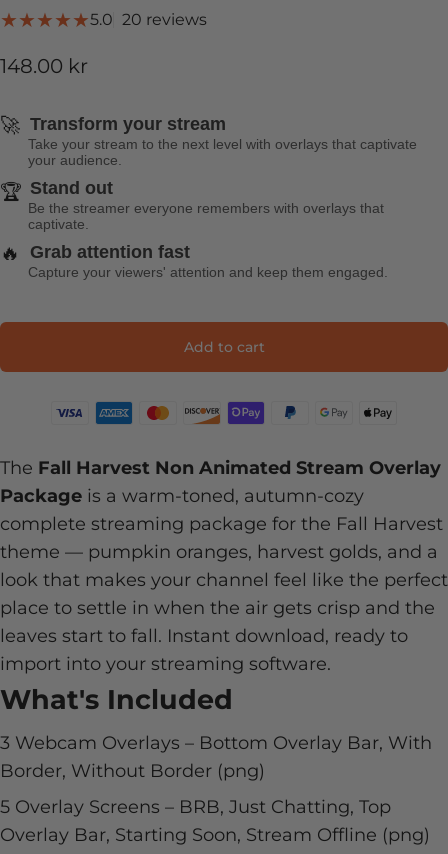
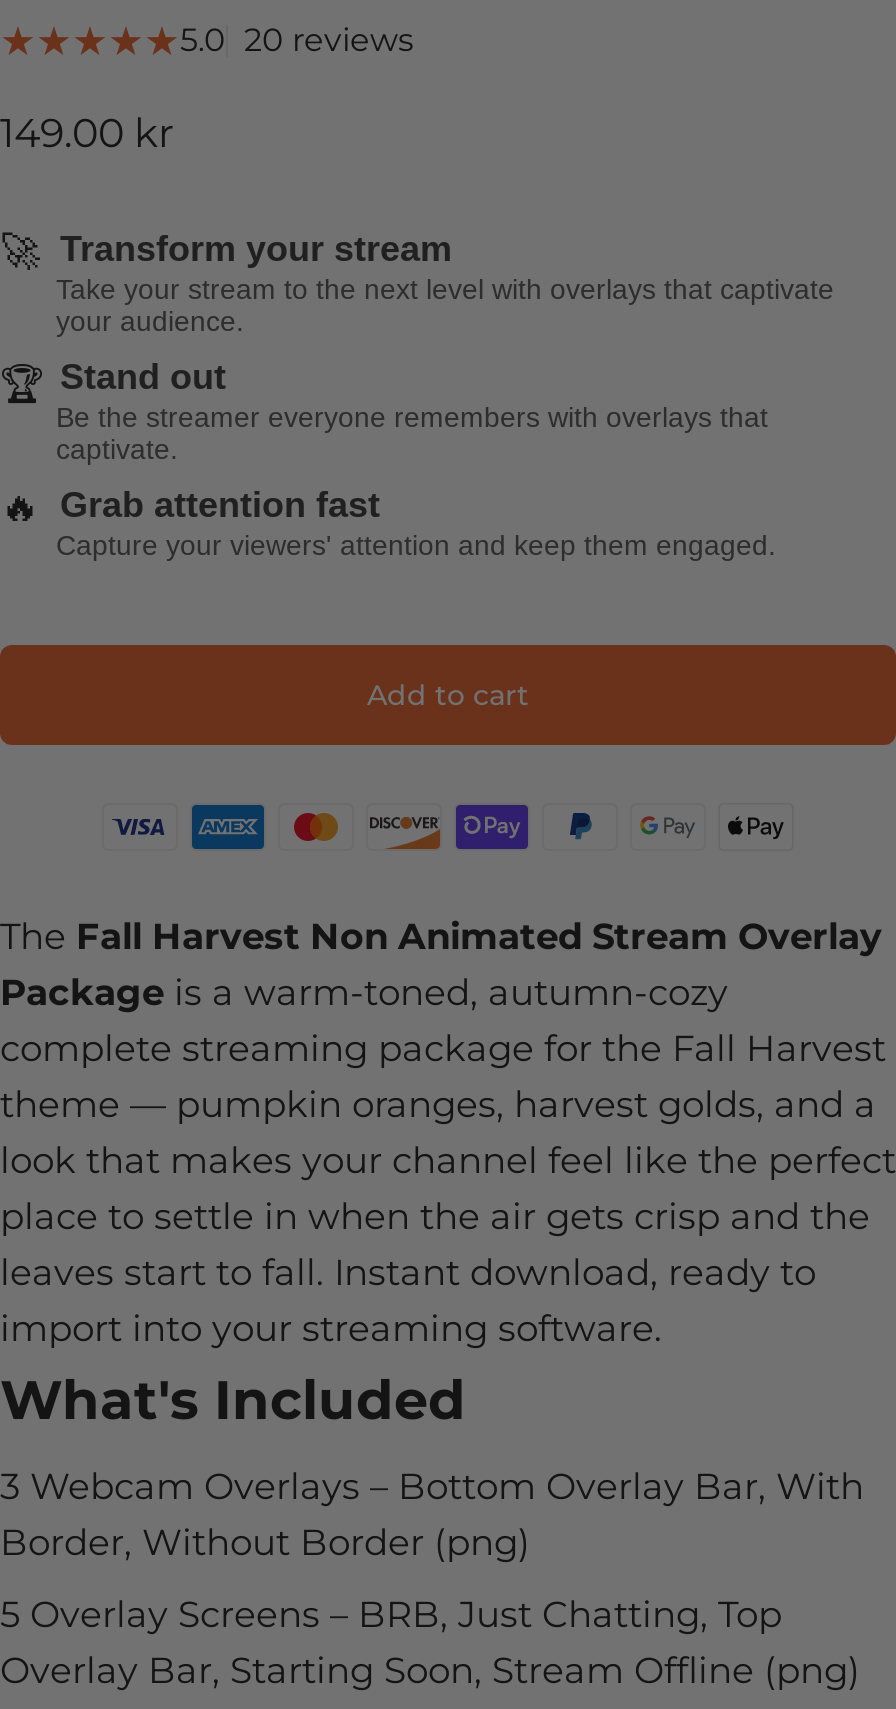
- 148.00 kr
+ 149.00 kr
